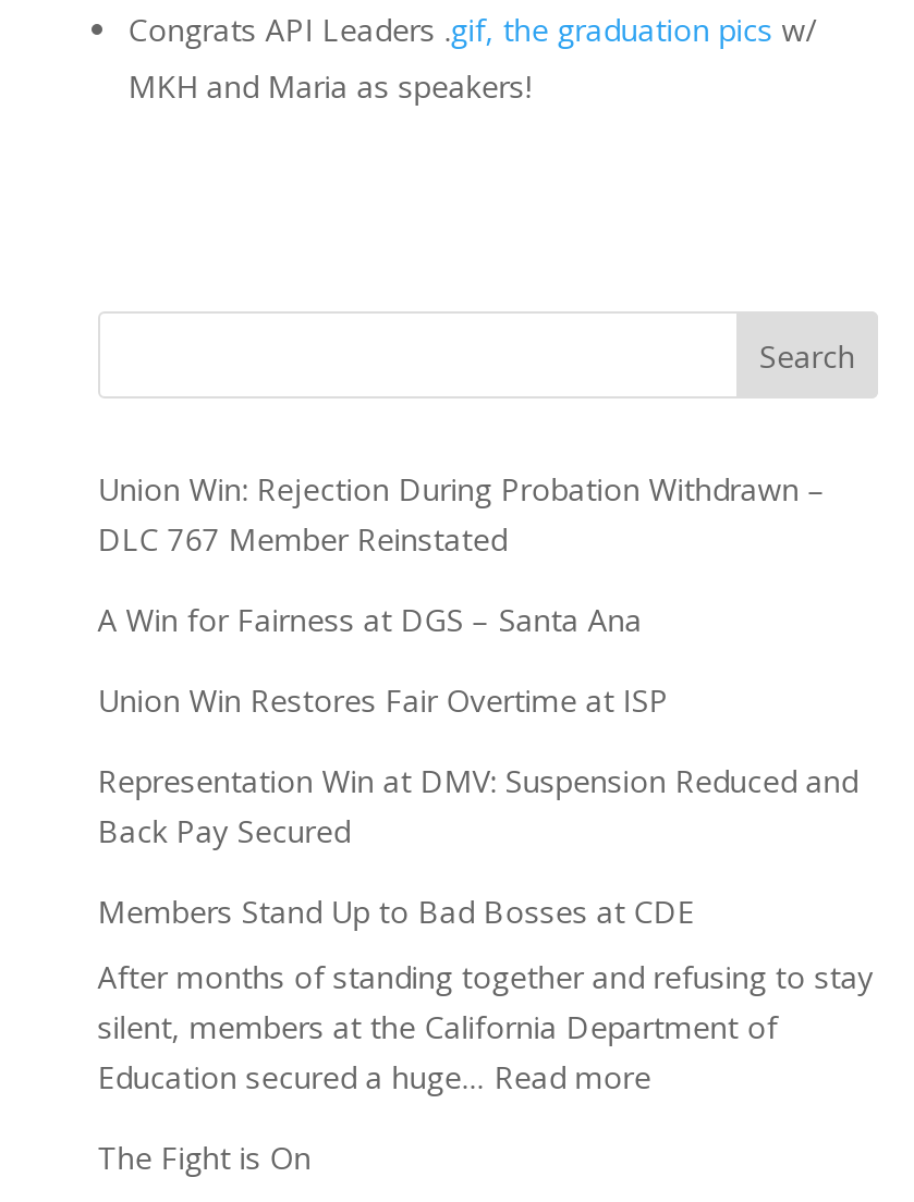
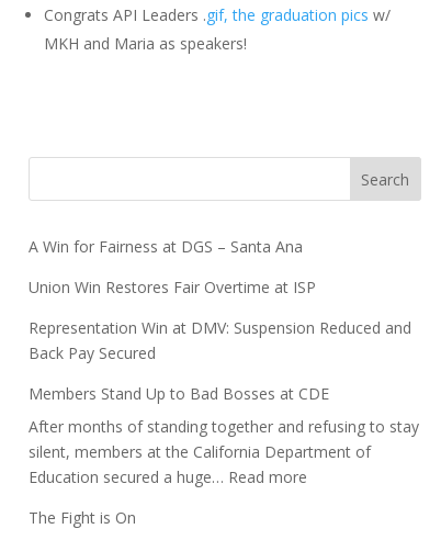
- Union Win: Rejection During Probation Withdrawn –
- DLC 767 Member Reinstated
